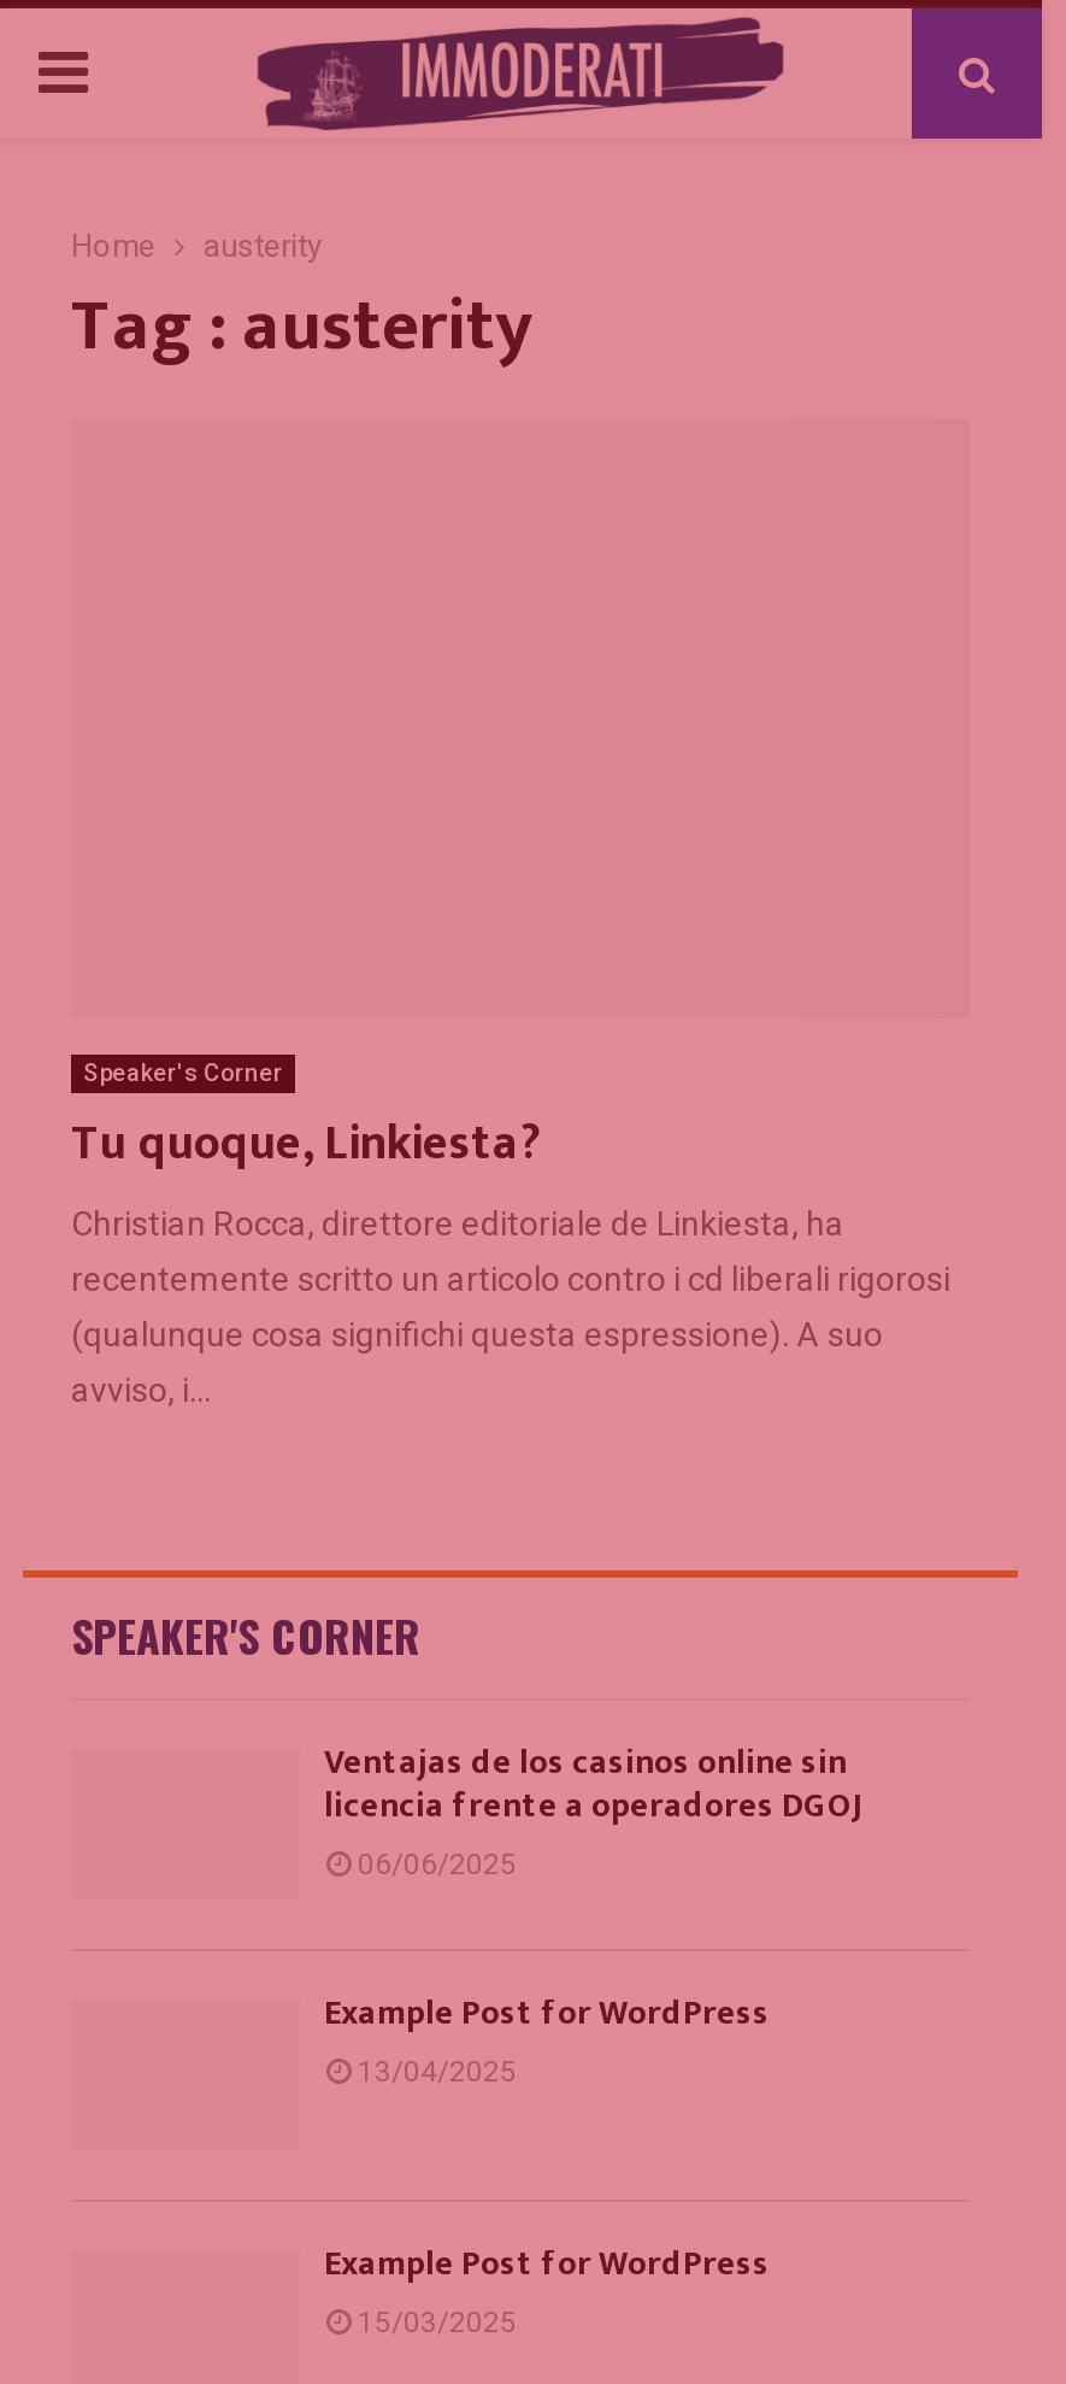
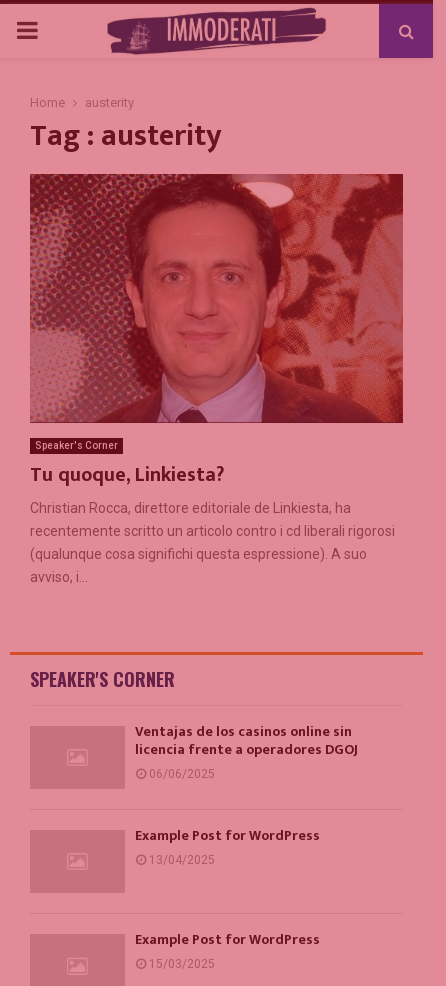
+ [image]
